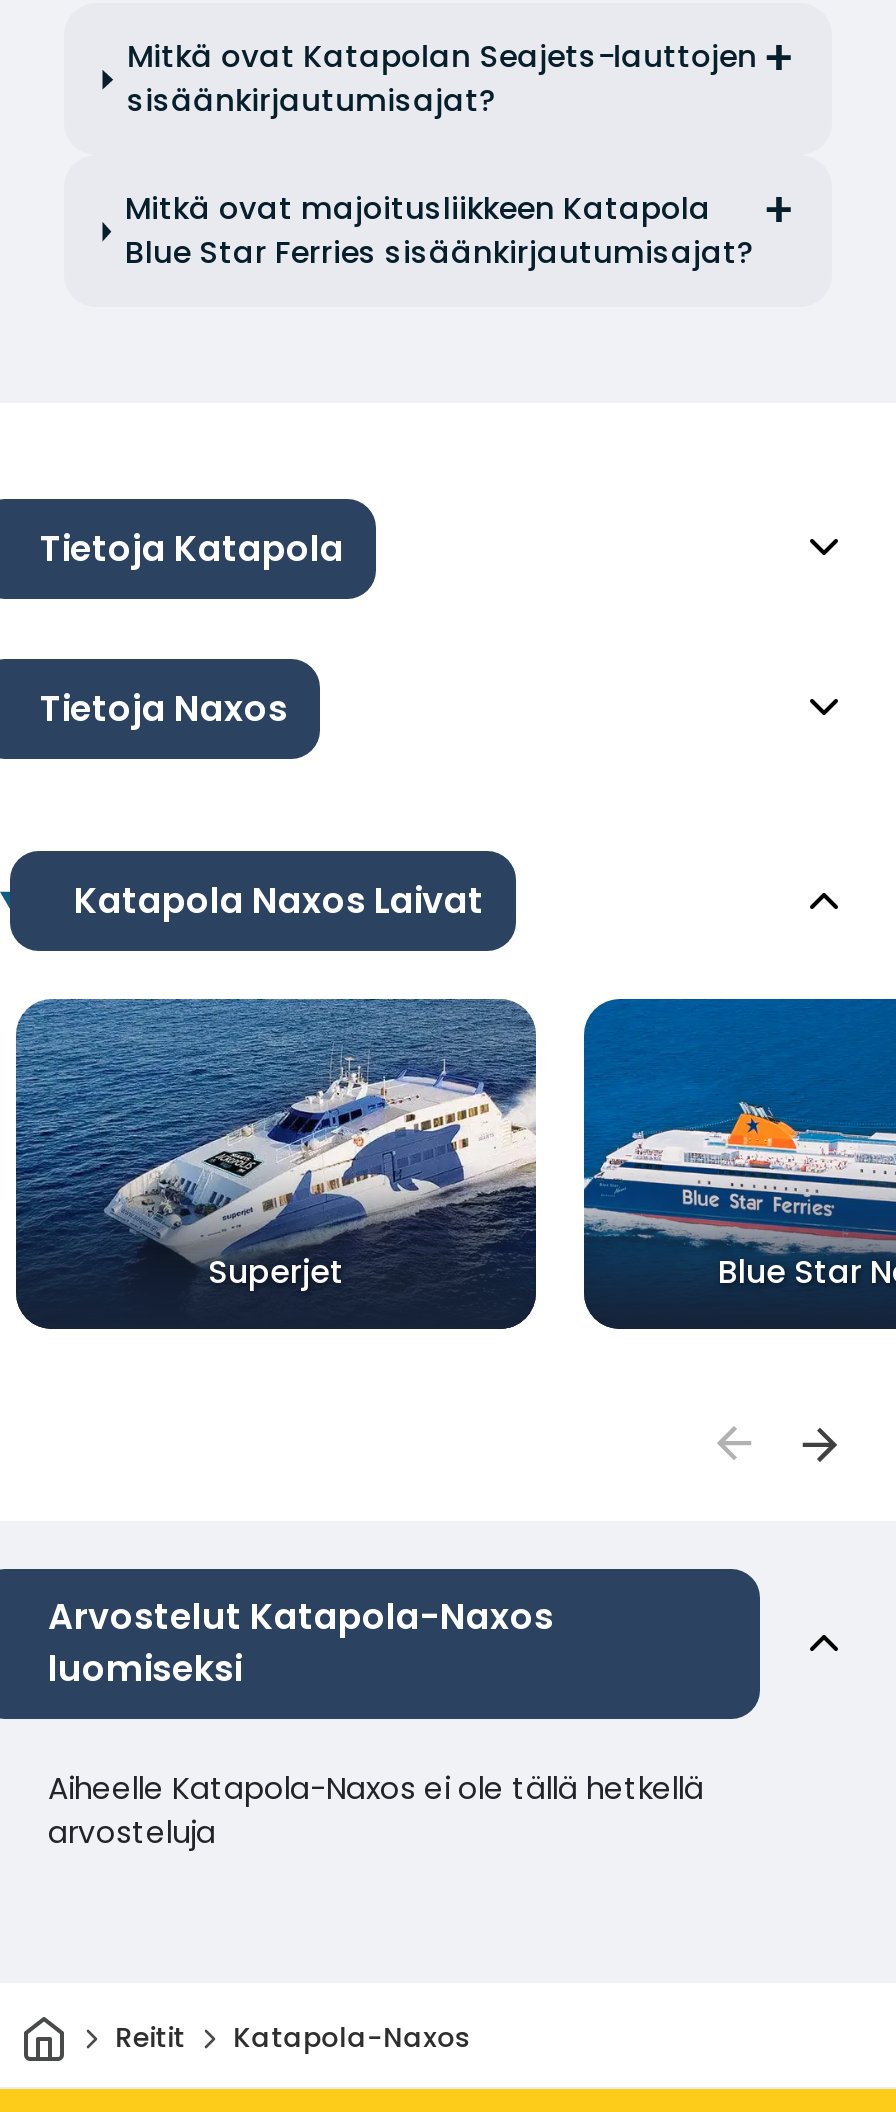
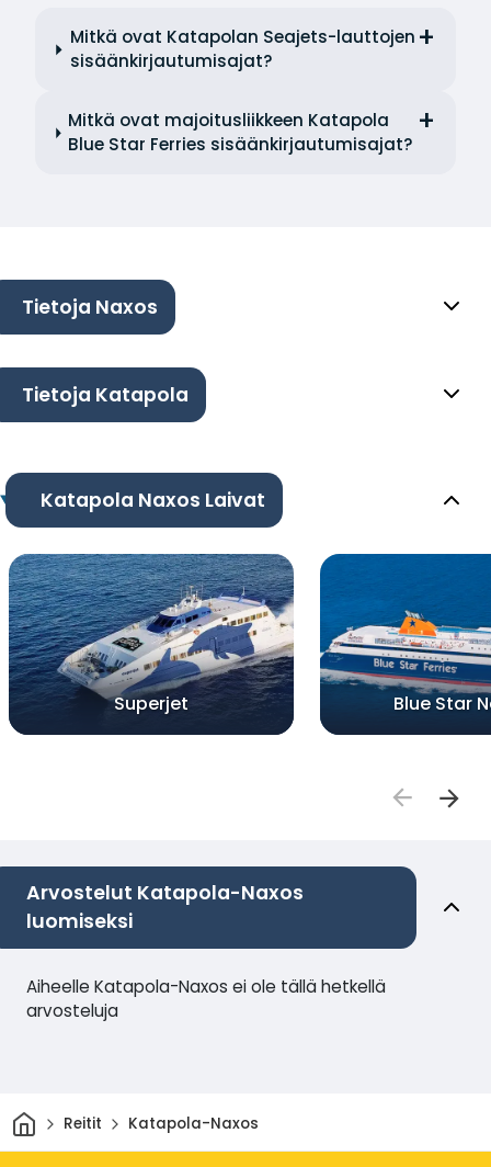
moved down: [image] | Tietoja Katapola

moved up: Tietoja Naxos
